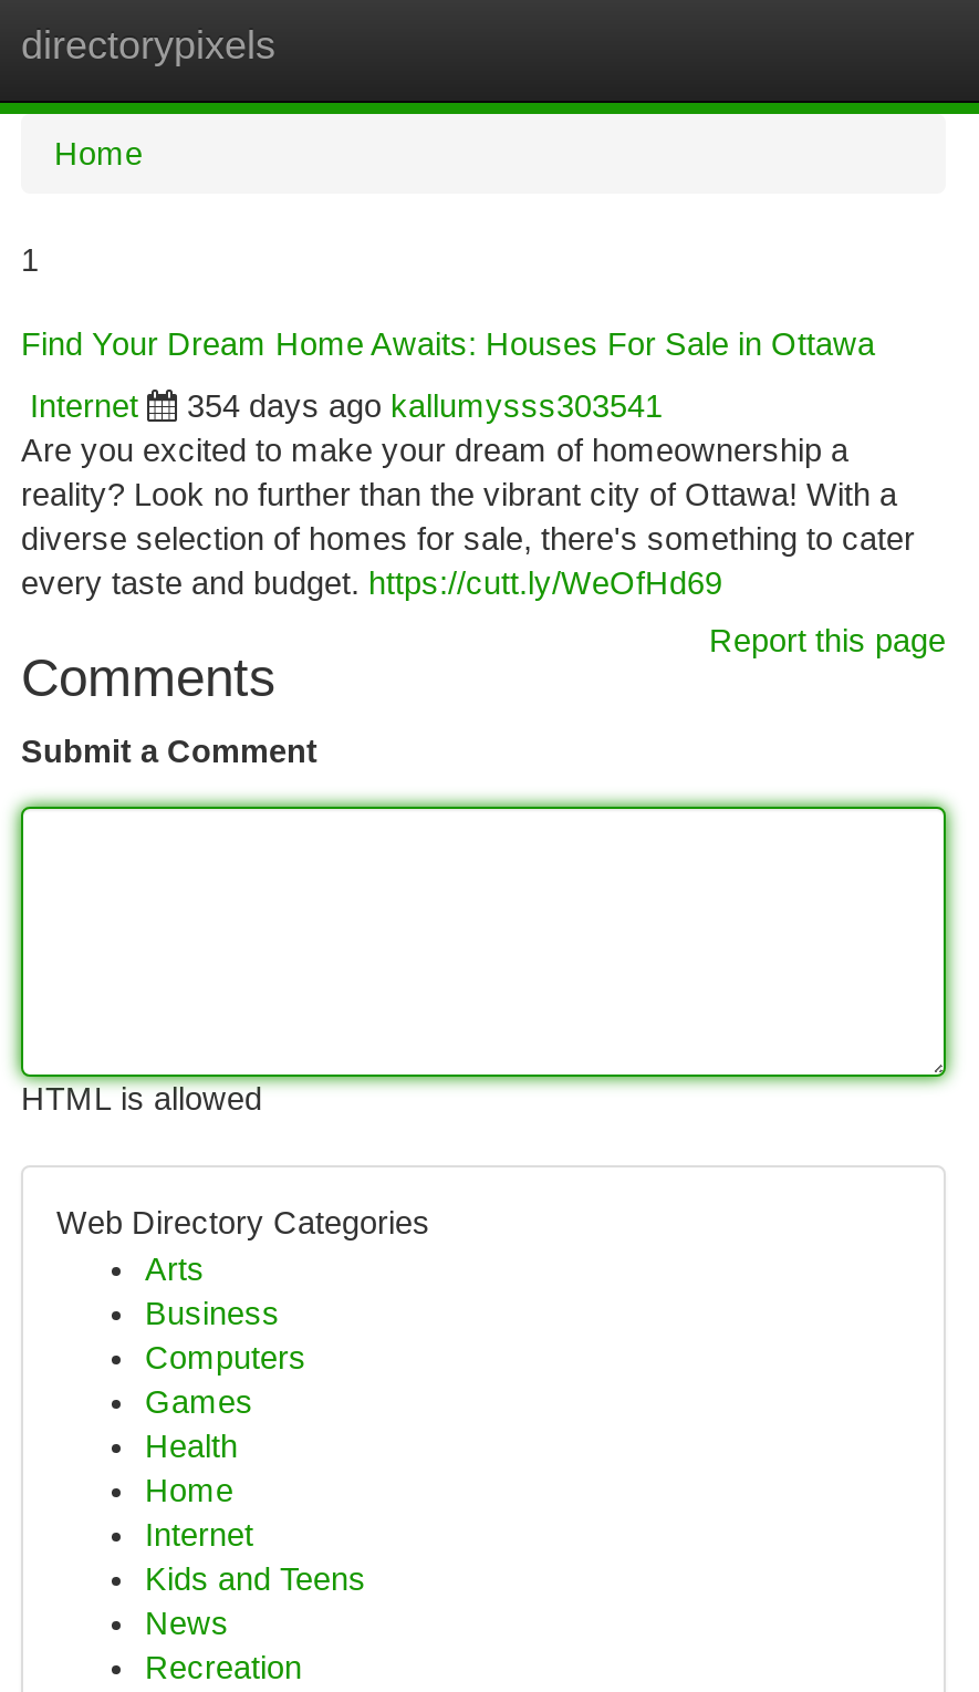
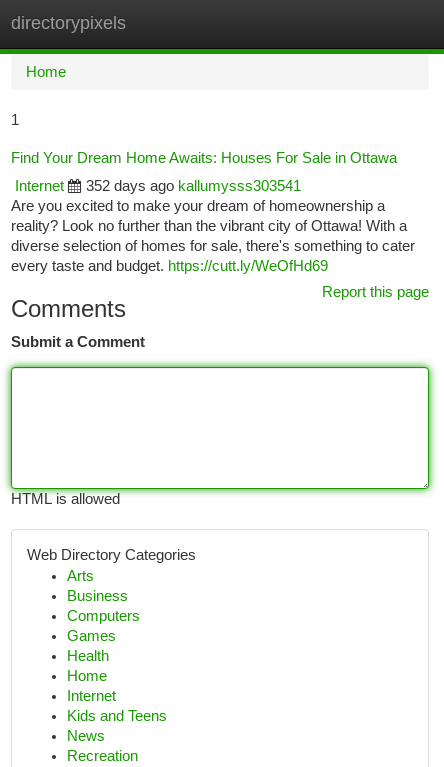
- 354 days ago kallumysss303541
+ 352 days ago kallumysss303541
